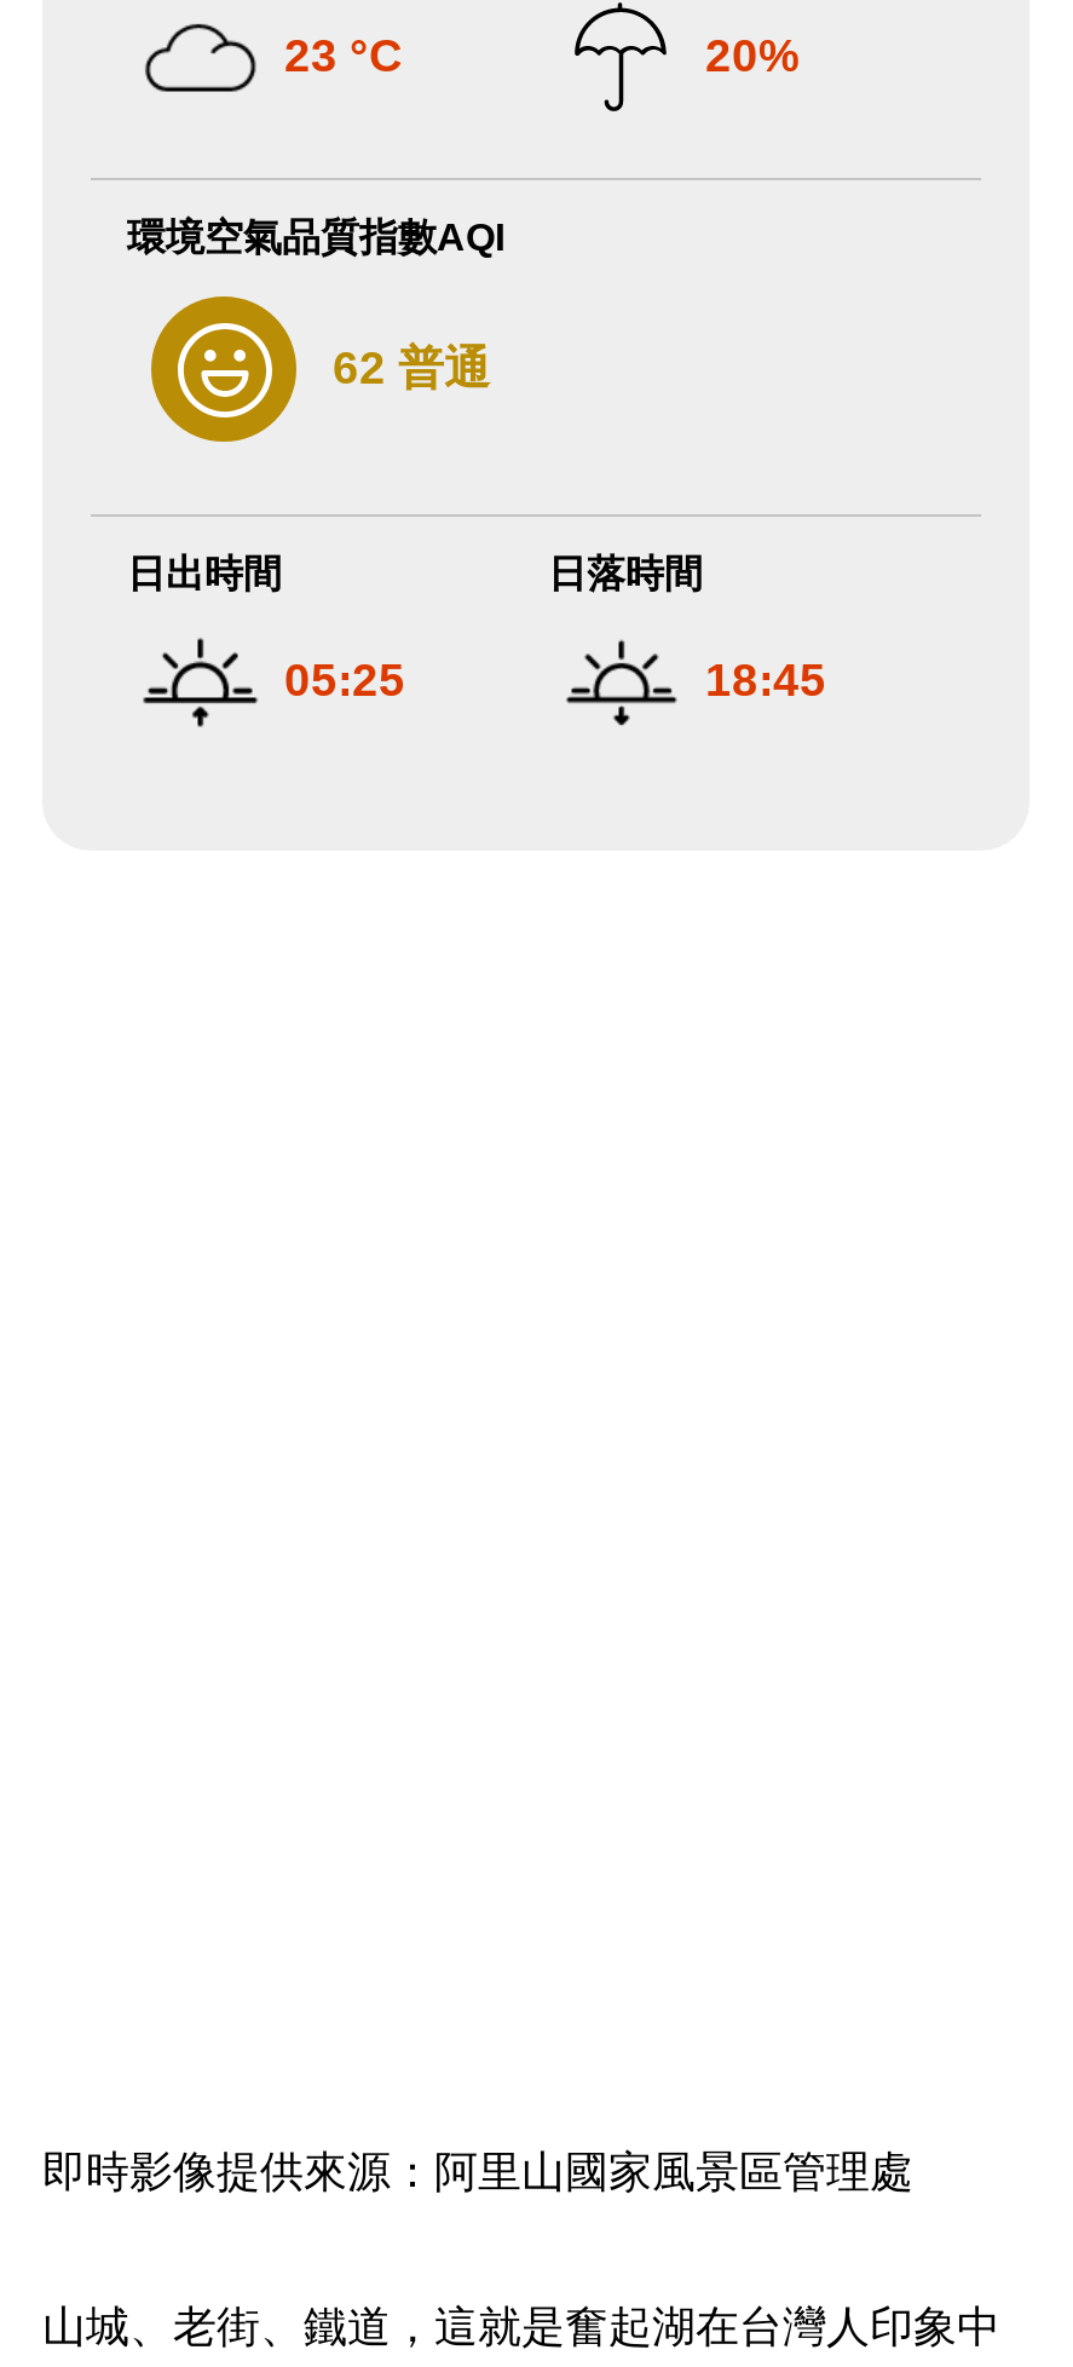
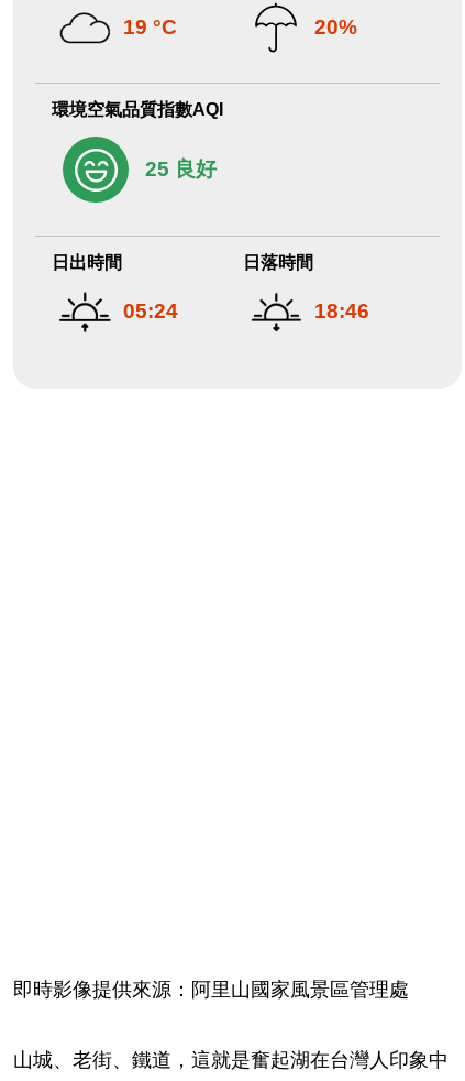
- 23 °C
+ 19 °C

- [image]
- 62 普通
+ [image]
+ 25 良好

- 05:25
+ 05:24

- 18:45
+ 18:46
